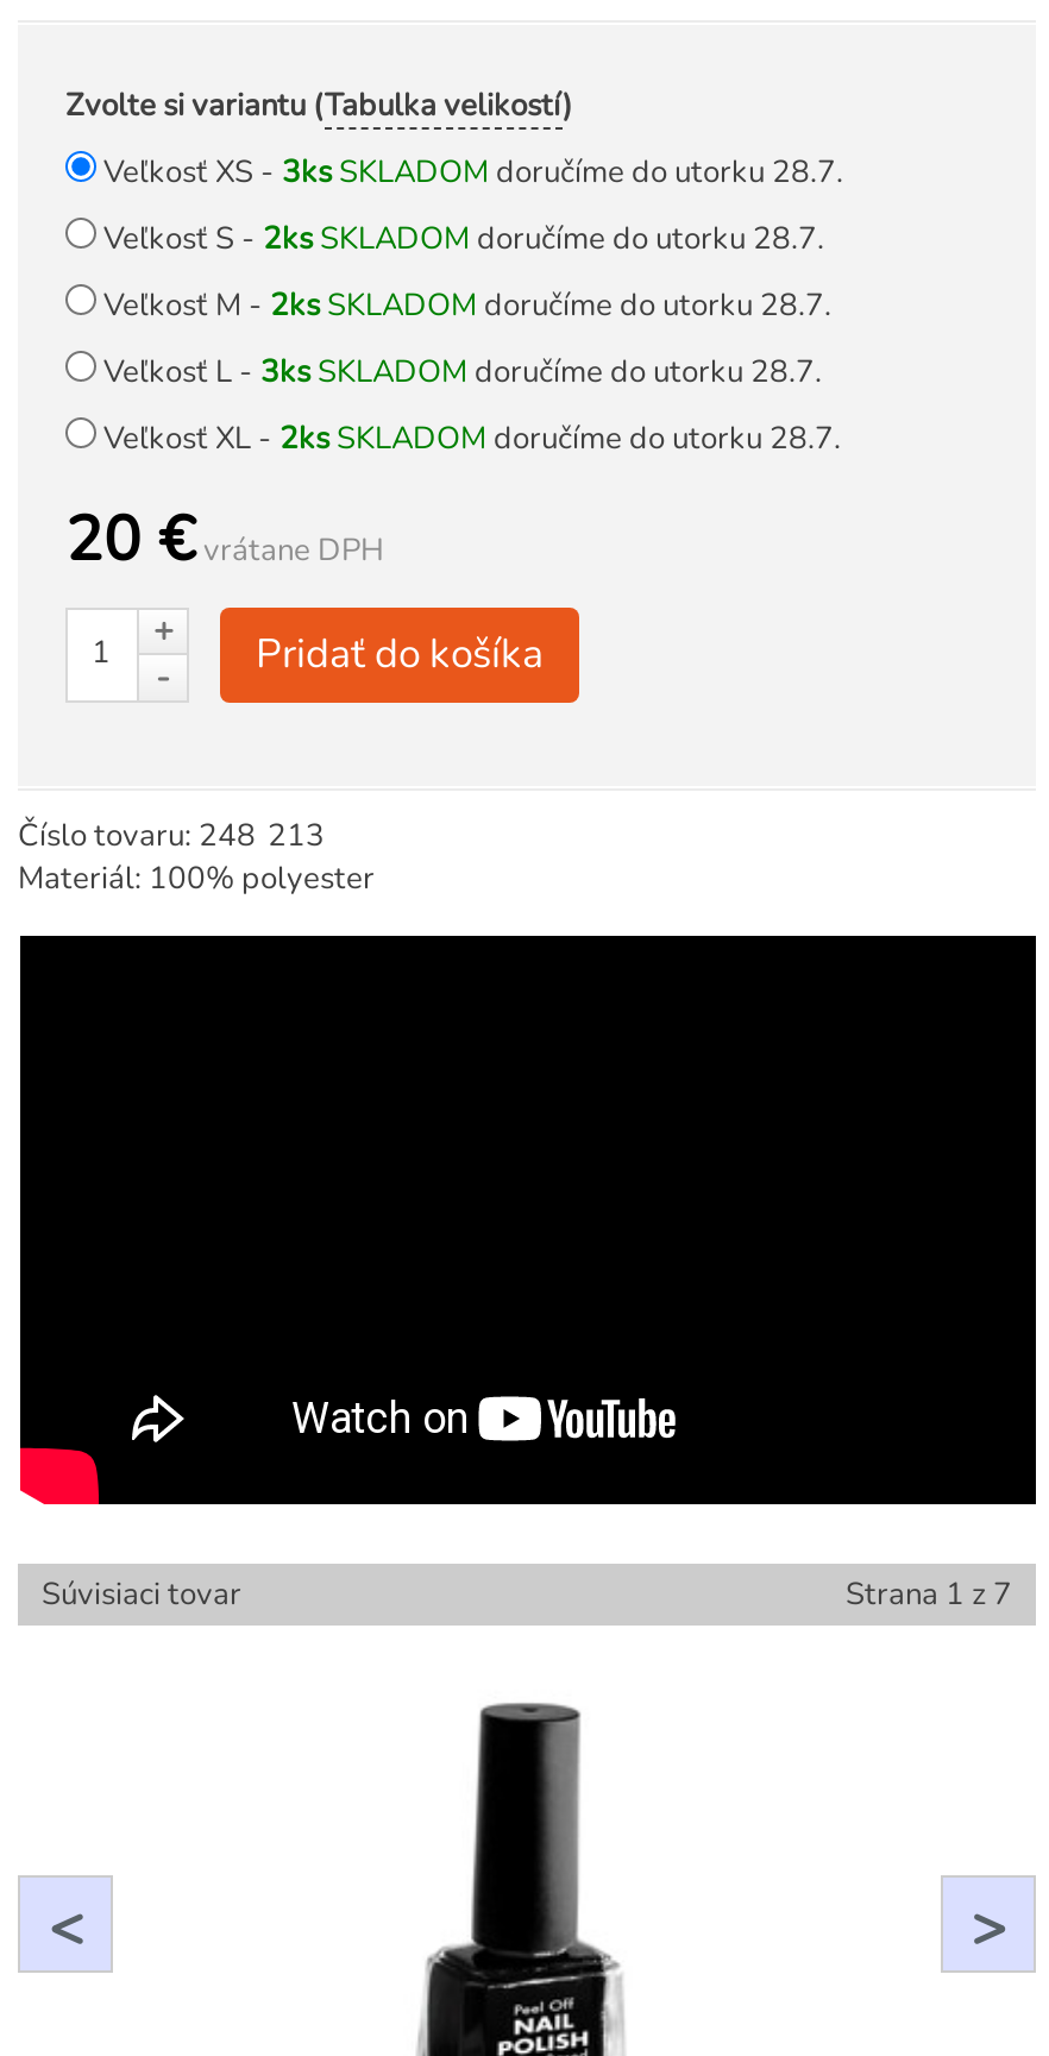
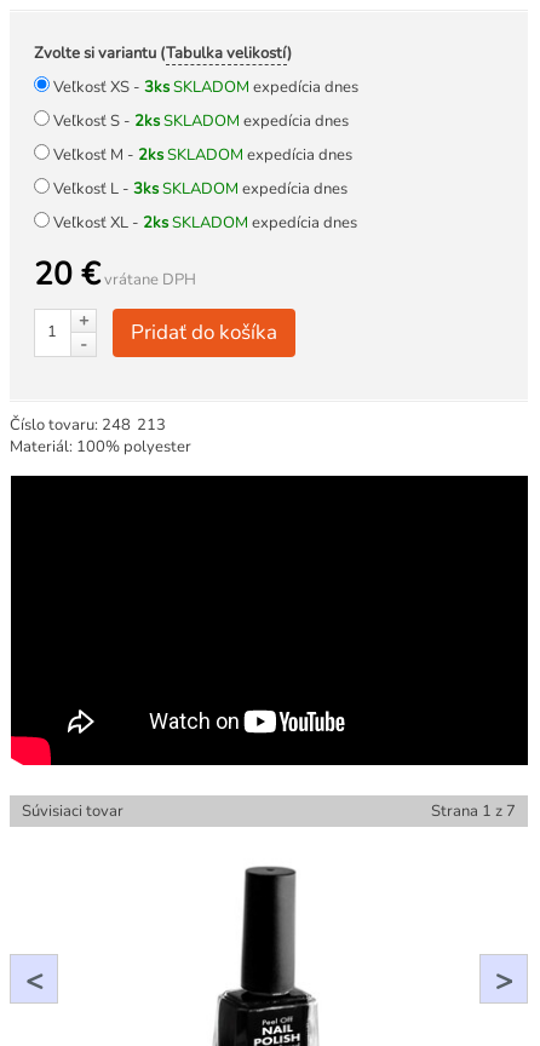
- Veľkosť XS - 3ks SKLADOM doručíme do utorku 28.7.
+ Veľkosť XS - 3ks SKLADOM expedícia dnes

- Veľkosť S - 2ks SKLADOM doručíme do utorku 28.7.
+ Veľkosť S - 2ks SKLADOM expedícia dnes

- Veľkosť M - 2ks SKLADOM doručíme do utorku 28.7.
+ Veľkosť M - 2ks SKLADOM expedícia dnes

- Veľkosť L - 3ks SKLADOM doručíme do utorku 28.7.
+ Veľkosť L - 3ks SKLADOM expedícia dnes

- Veľkosť XL - 2ks SKLADOM doručíme do utorku 28.7.
+ Veľkosť XL - 2ks SKLADOM expedícia dnes
